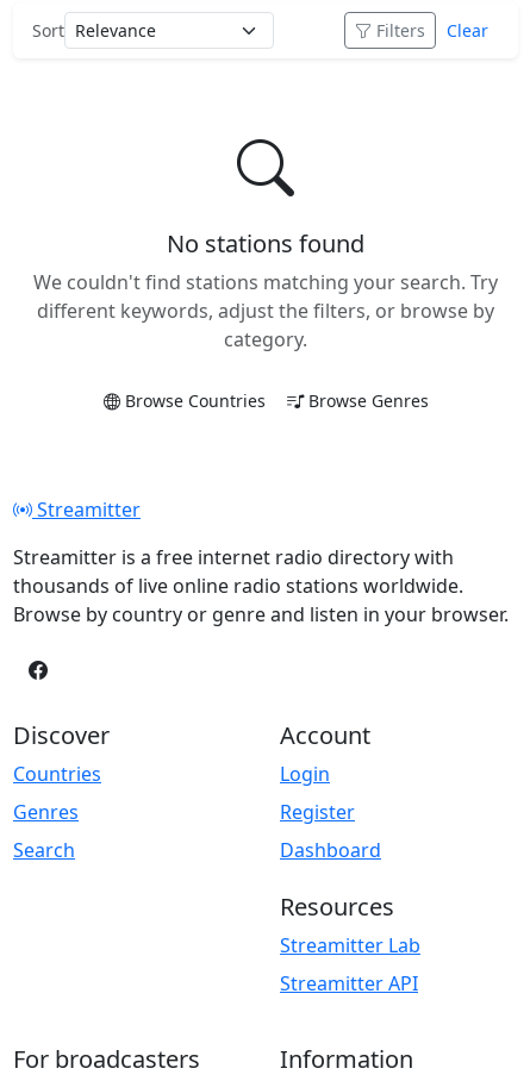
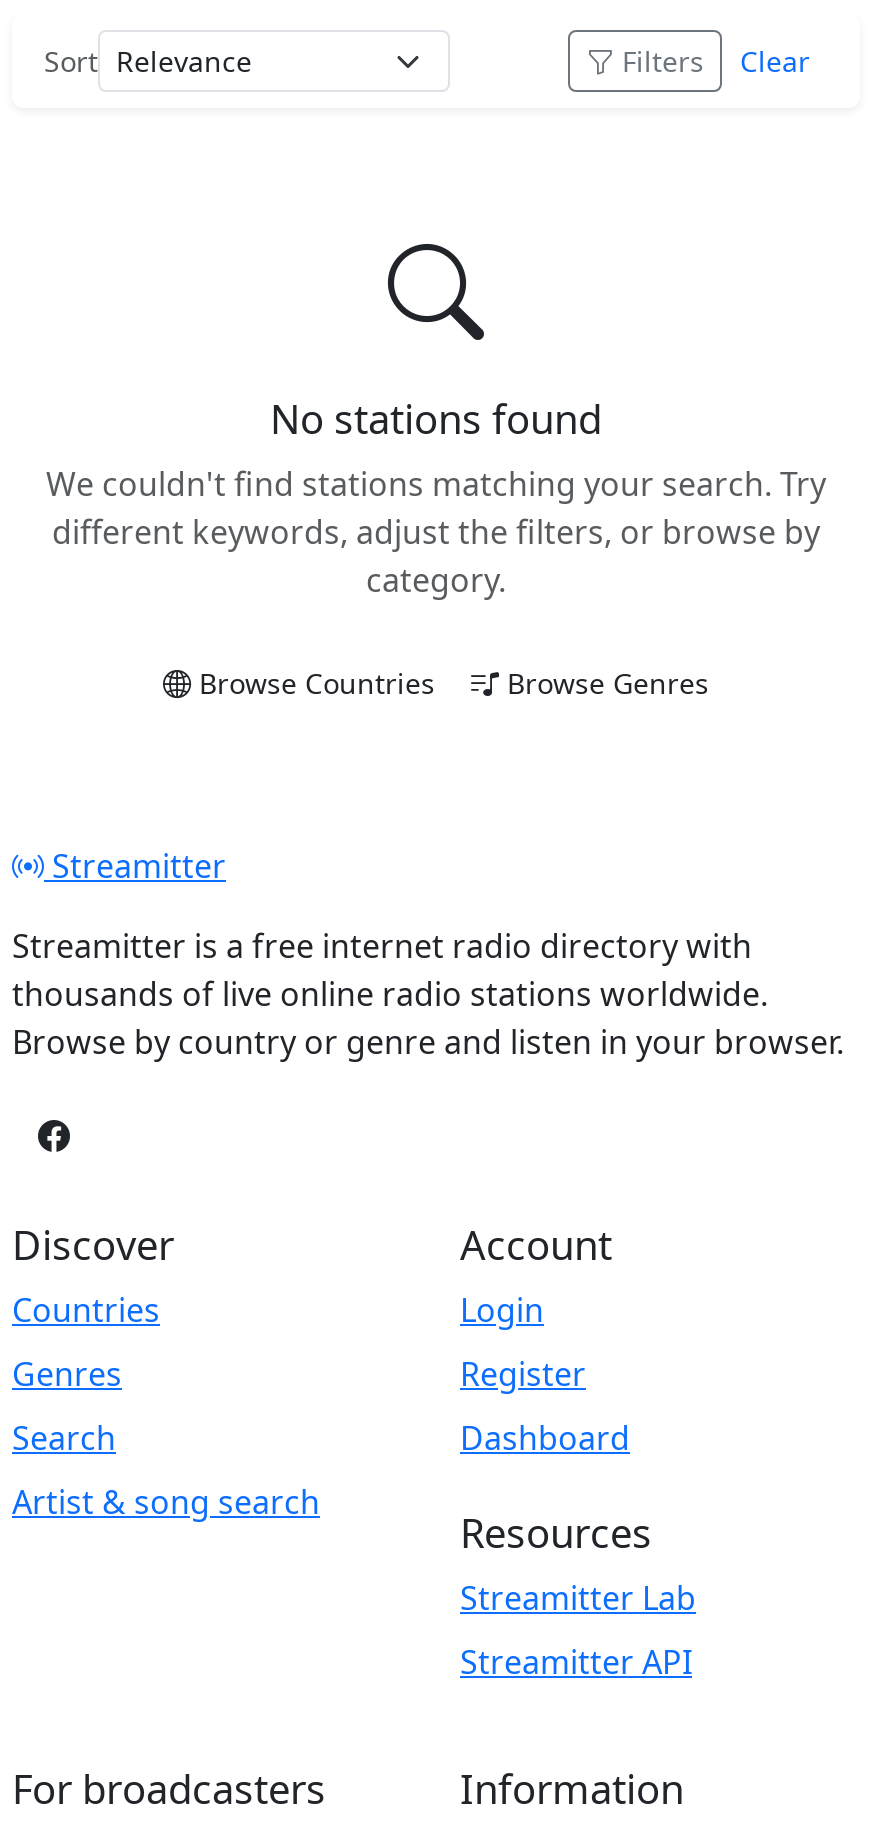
+ Artist & song search
